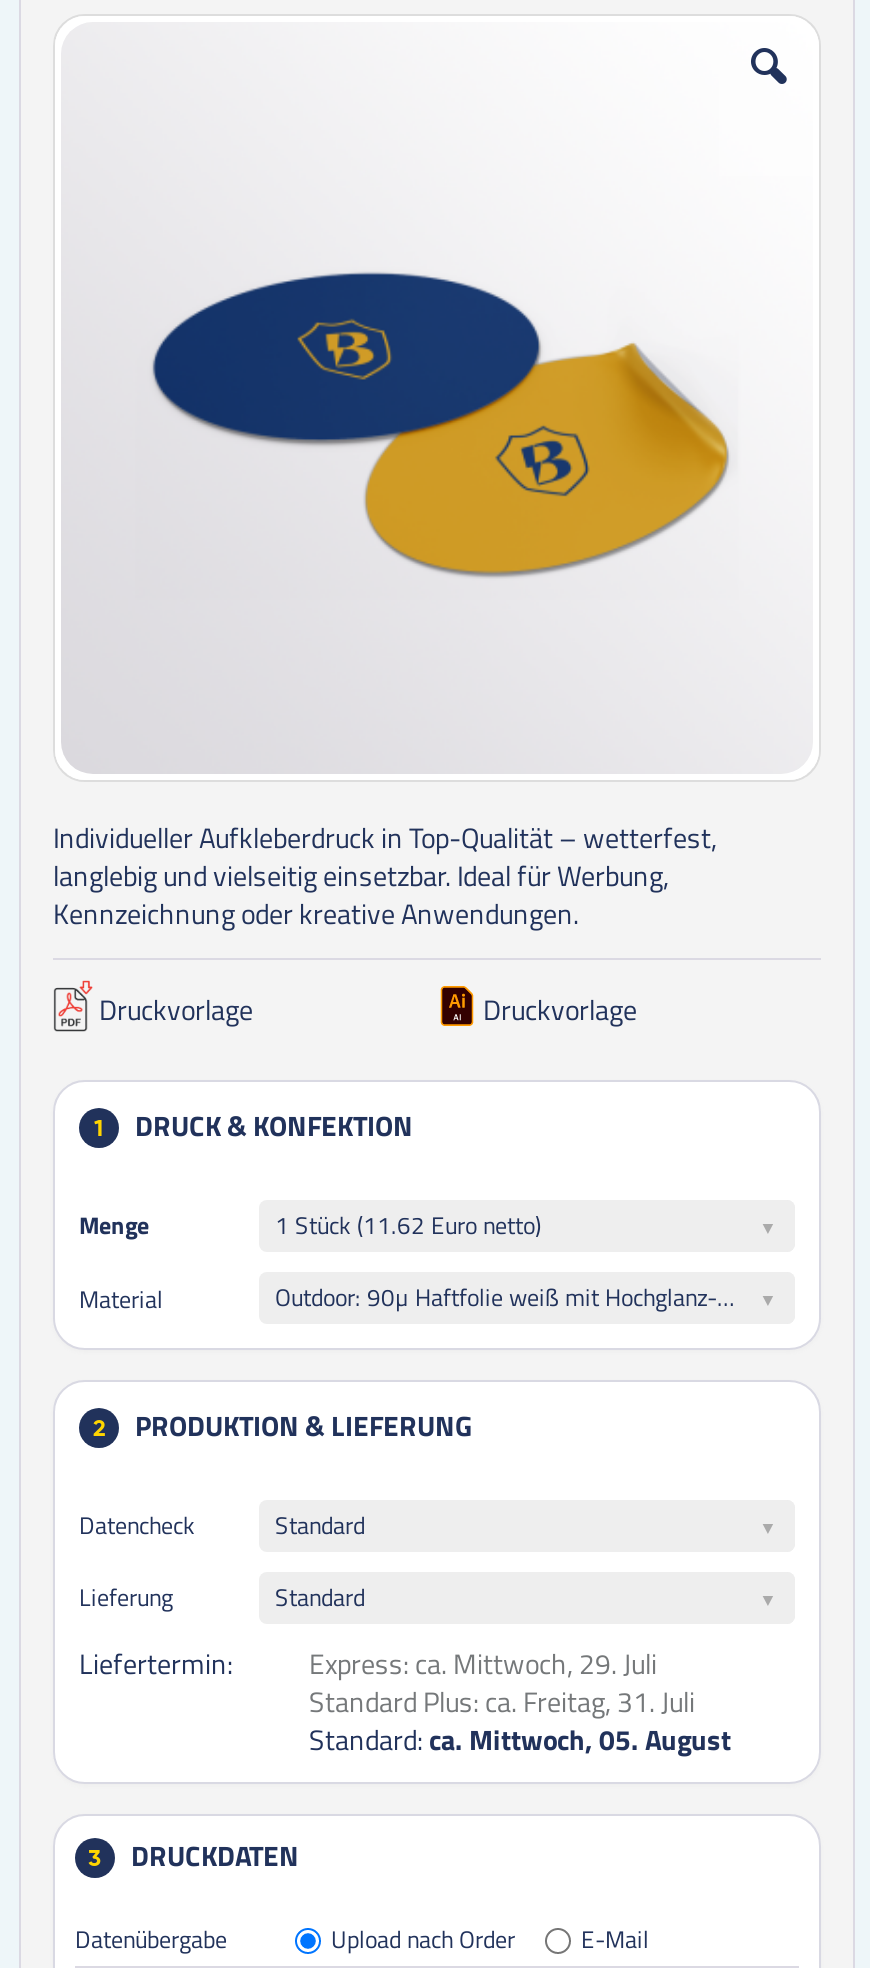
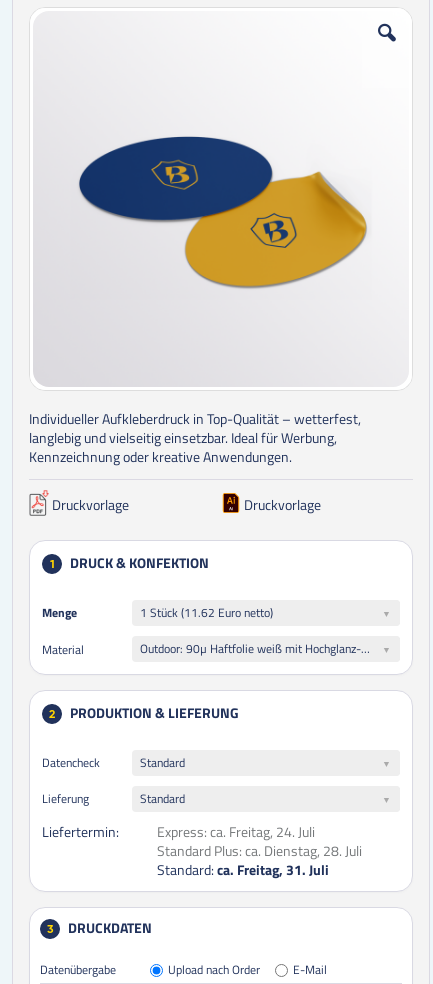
- Express: ca. Mittwoch, 29. Juli
+ Express: ca. Freitag, 24. Juli

- Standard Plus: ca. Freitag, 31. Juli
+ Standard Plus: ca. Dienstag, 28. Juli

- Standard: ca. Mittwoch, 05. August
+ Standard: ca. Freitag, 31. Juli
